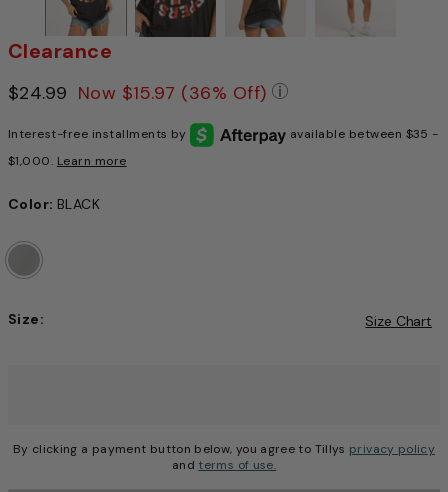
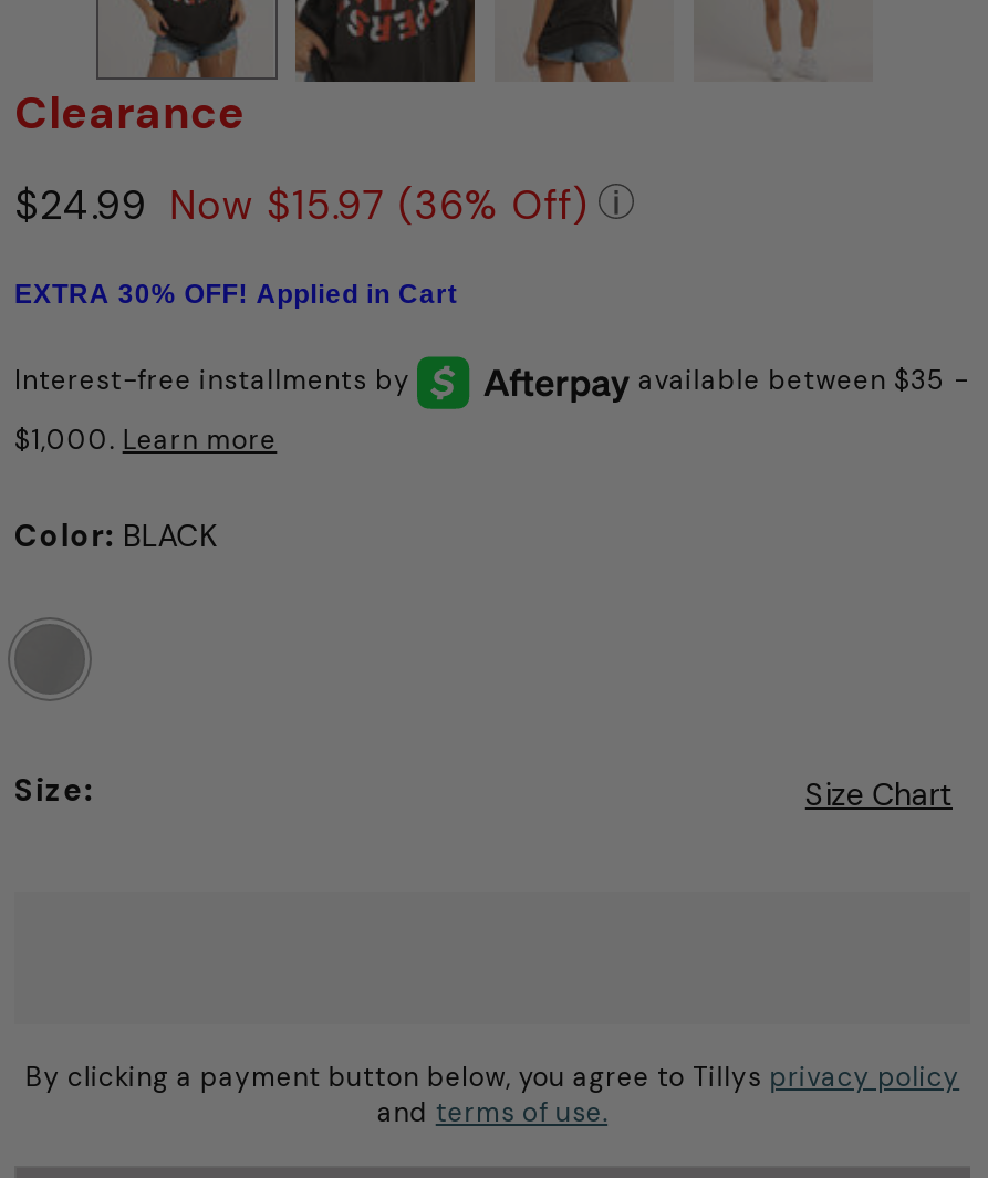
+ EXTRA 30% OFF! Applied in Cart
